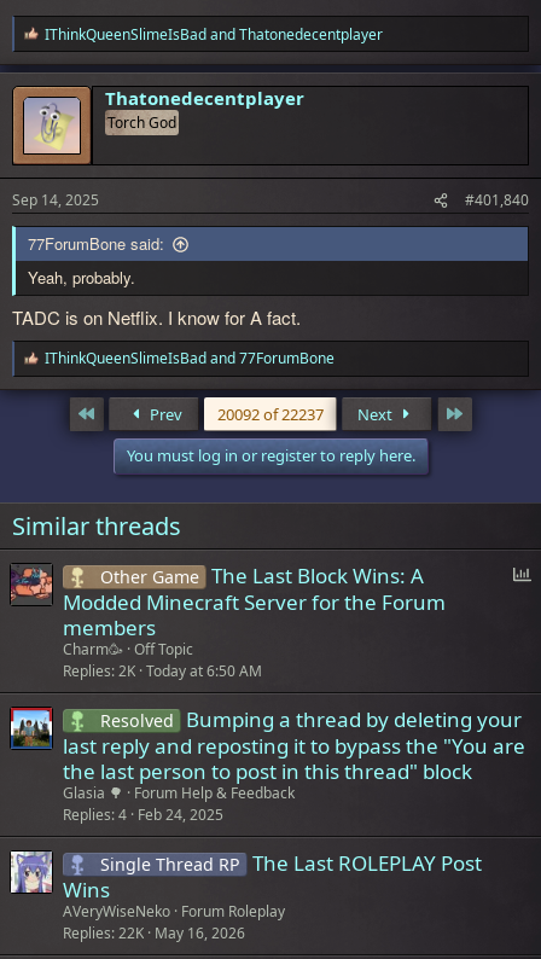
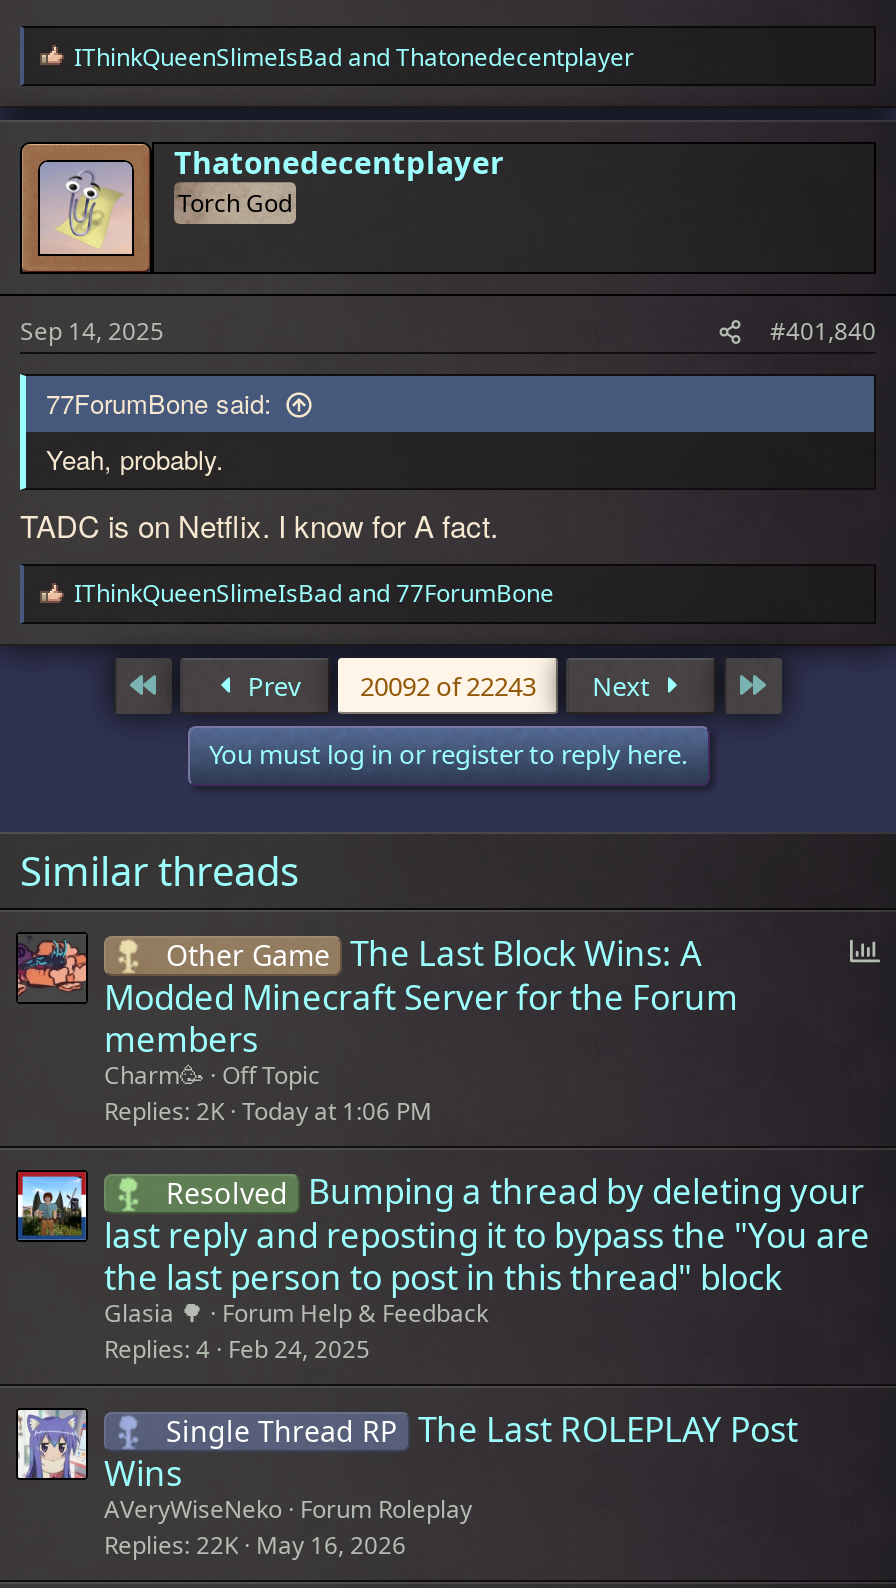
- 20092 of 22237
+ 20092 of 22243

- Replies 2K Today at 6:50 AM
+ Replies 2K Today at 1:06 PM
